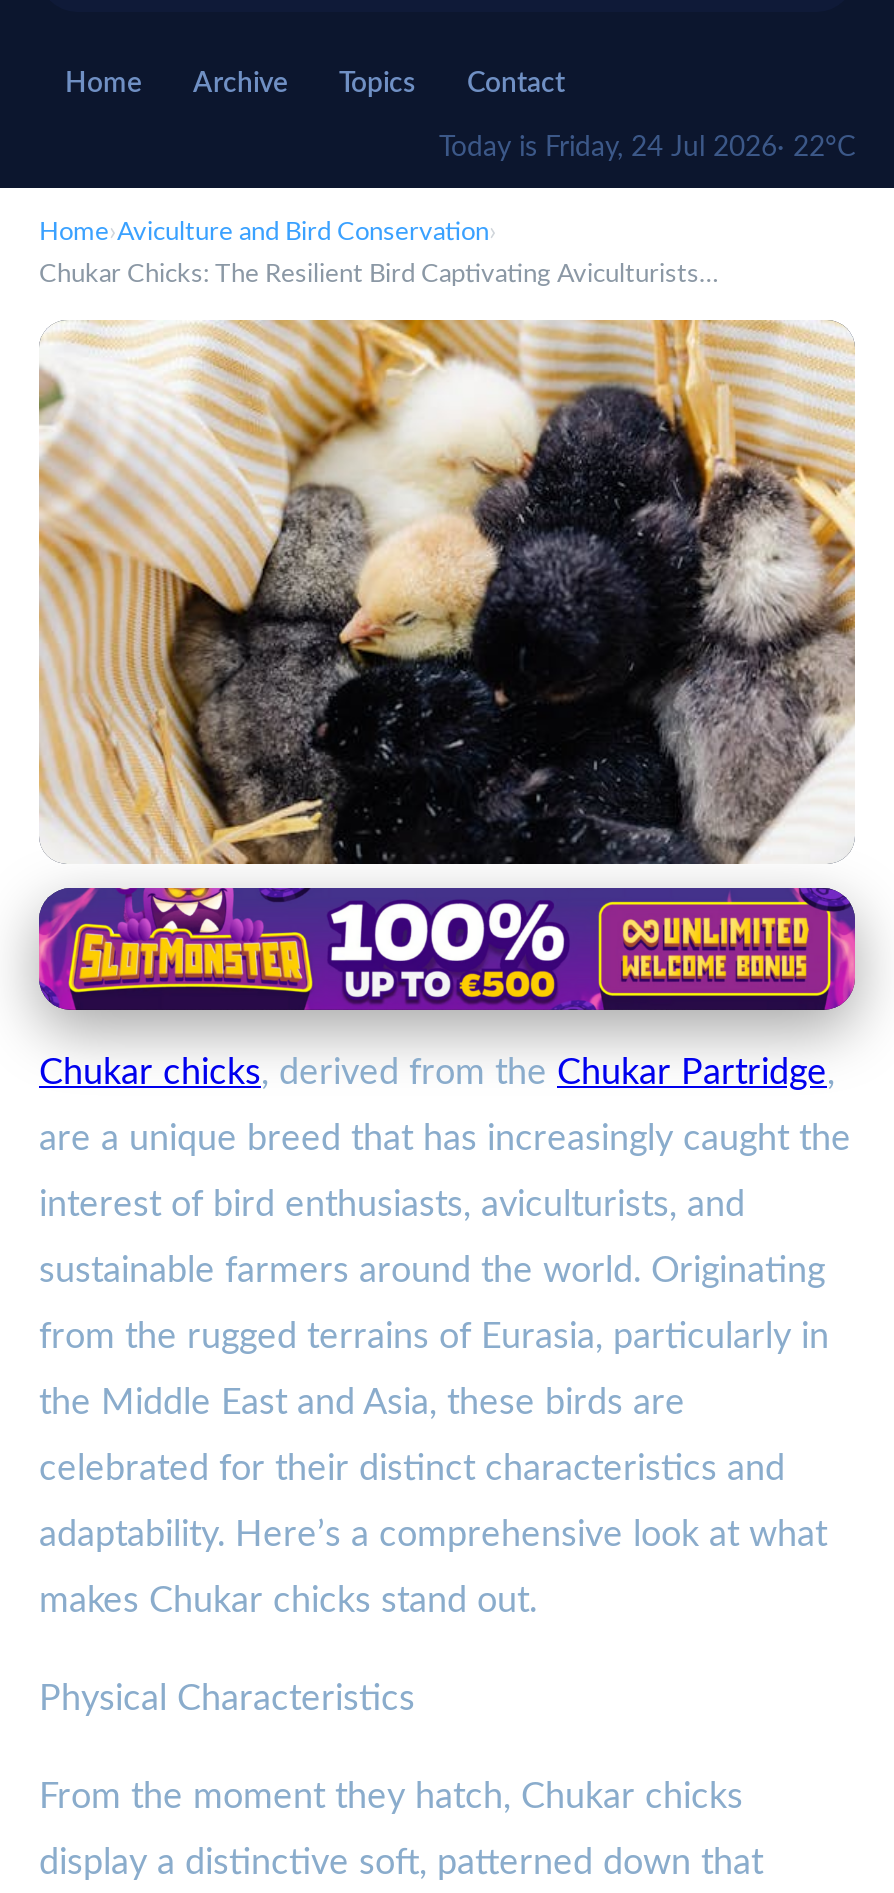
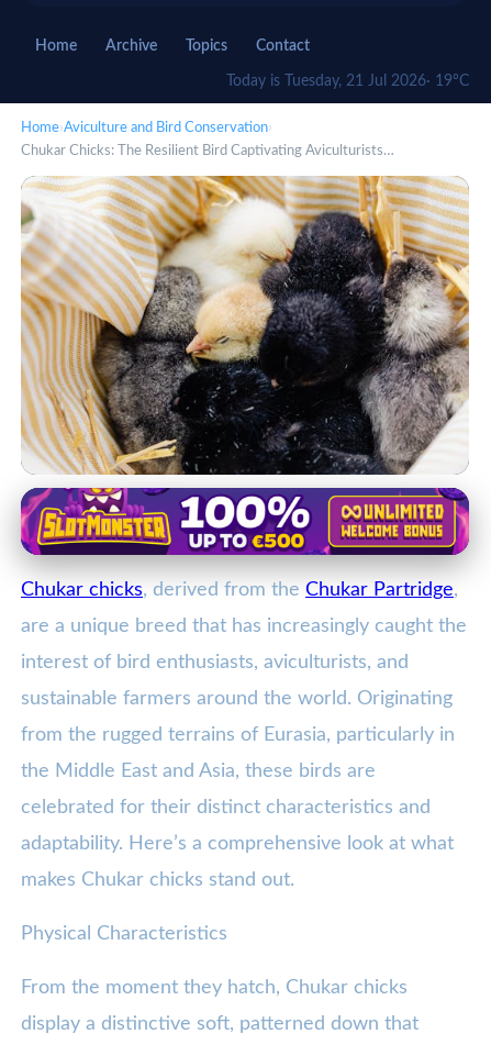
- Today is Friday, 24 Jul 2026 · 22°C
+ Today is Tuesday, 21 Jul 2026 · 19°C
